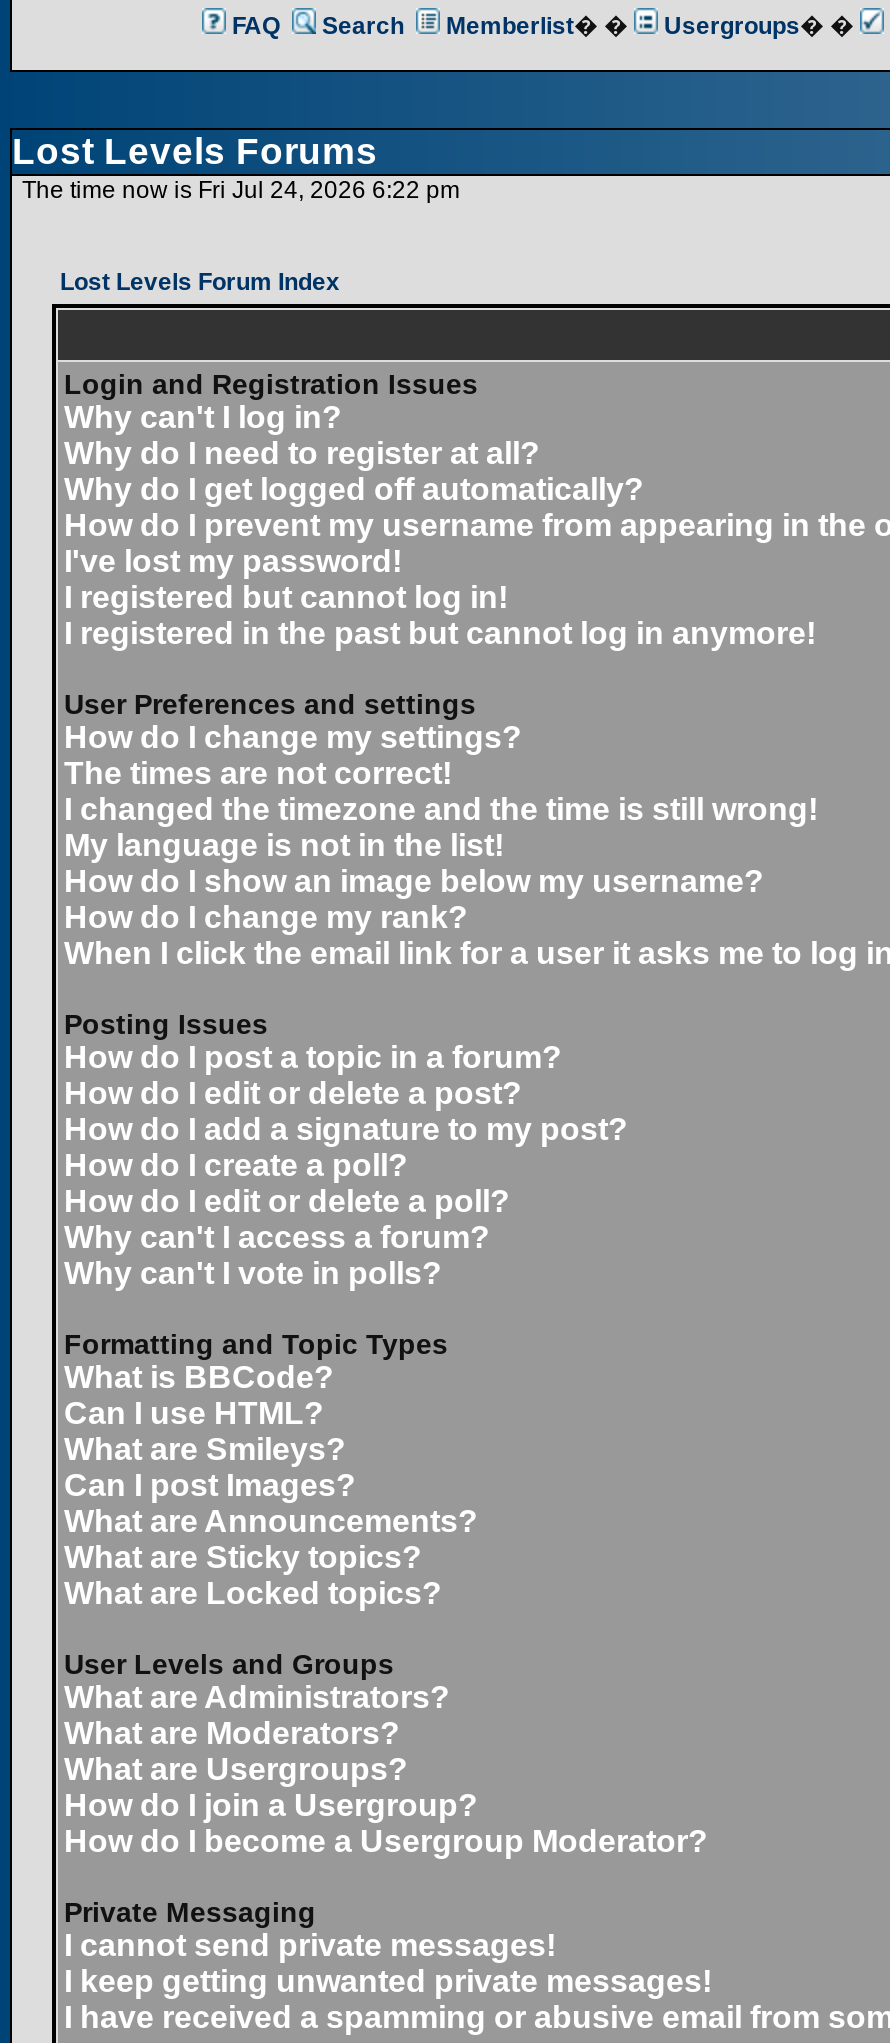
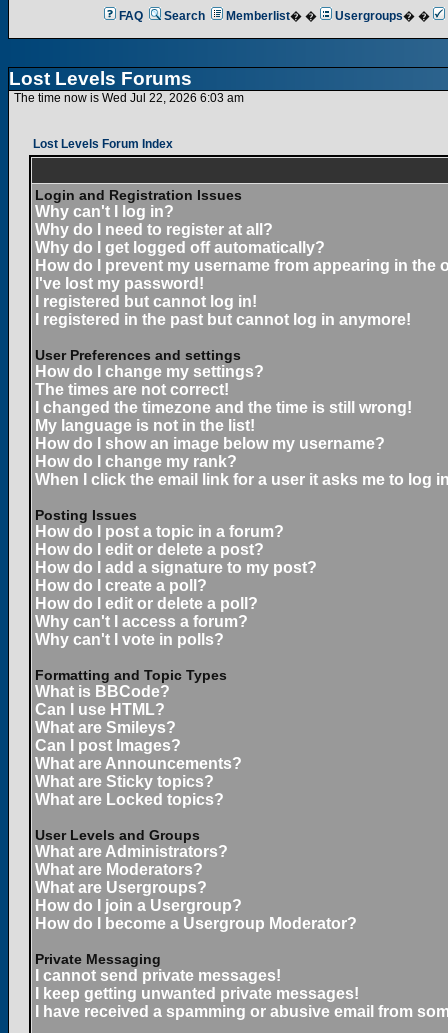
- The time now is Fri Jul 24, 2026 6:22 pm
+ The time now is Wed Jul 22, 2026 6:03 am
